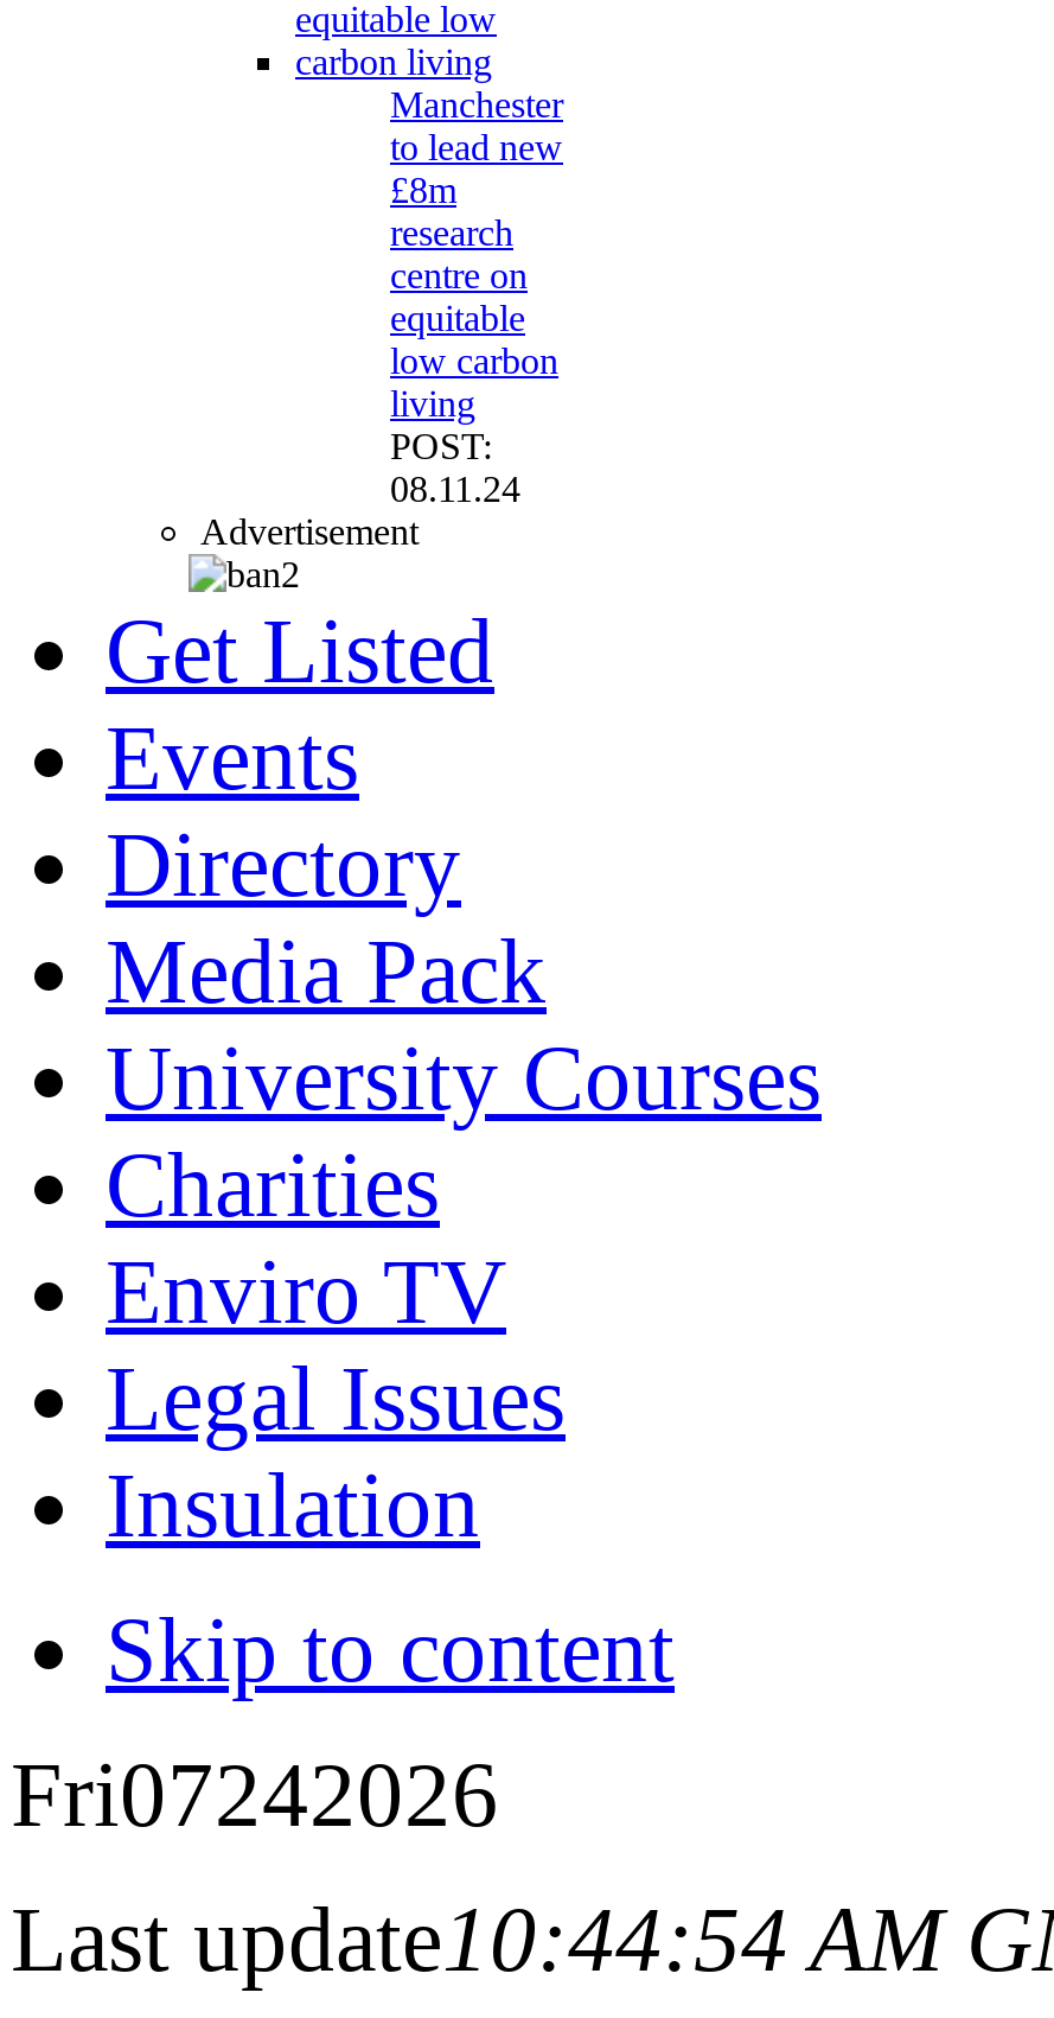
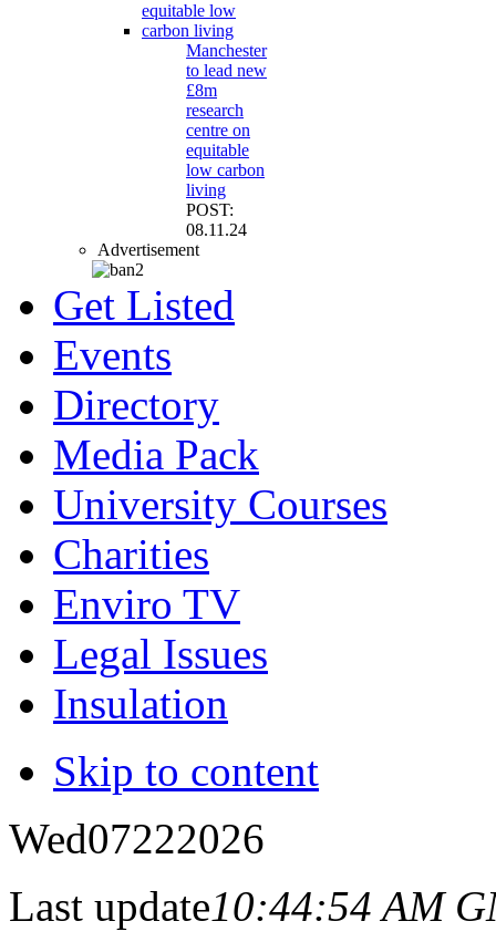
- Fri07242026
+ Wed07222026
